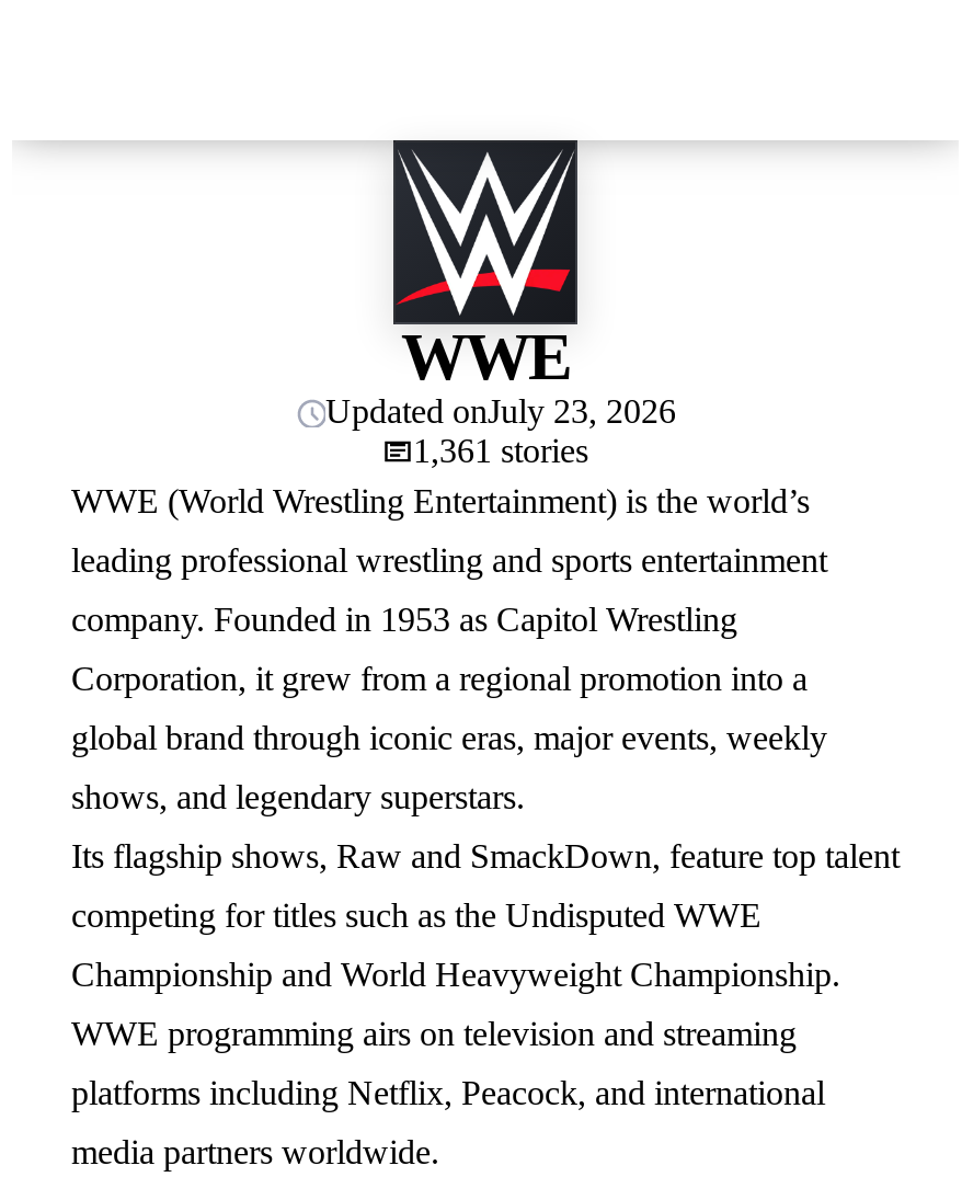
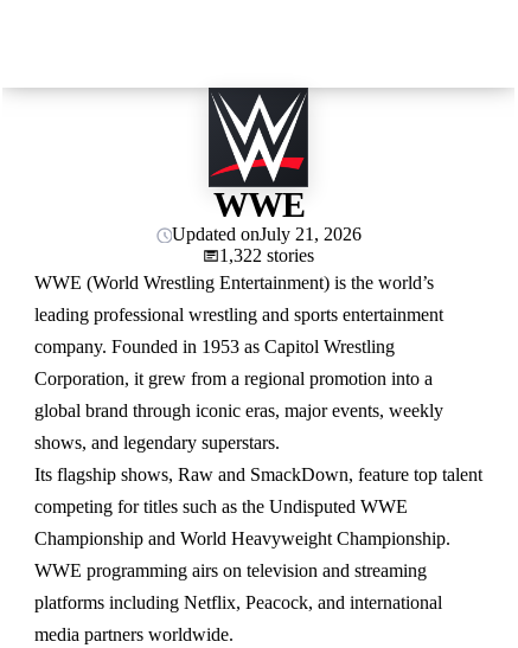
- Updated onJuly 23, 2026
+ Updated onJuly 21, 2026

- 1,361 stories
+ 1,322 stories
